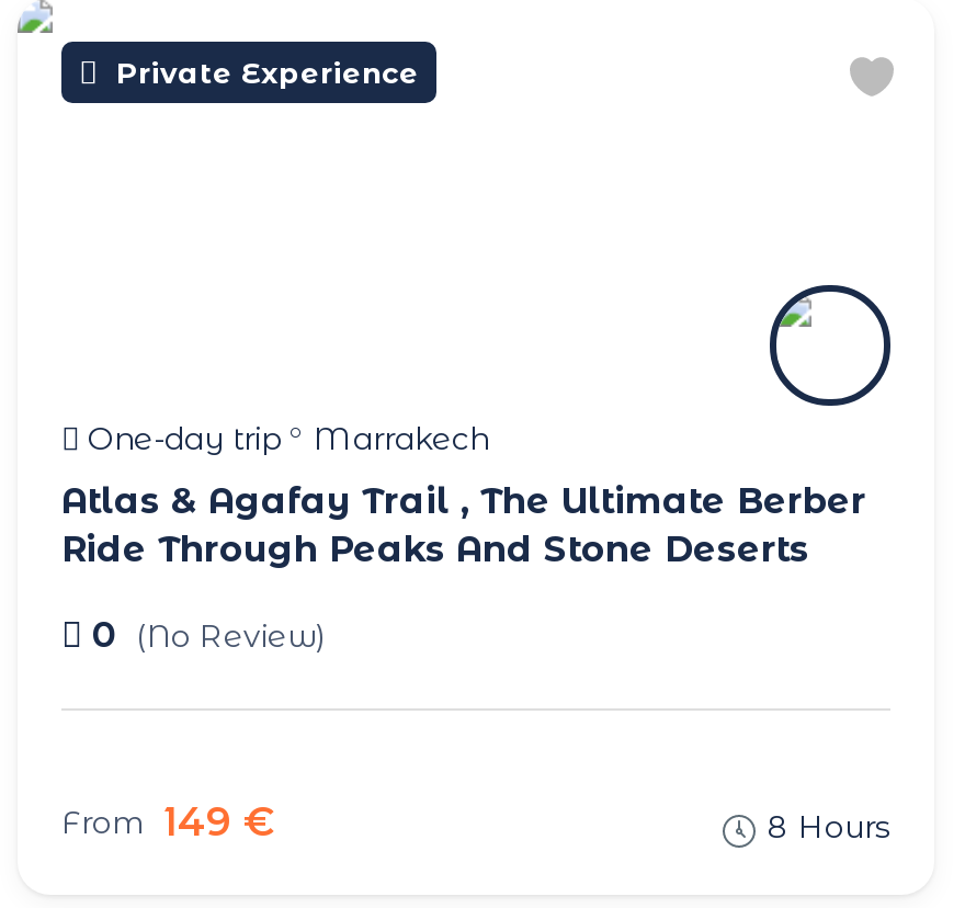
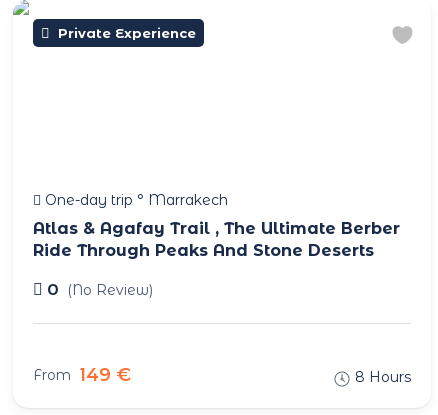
- [image]
